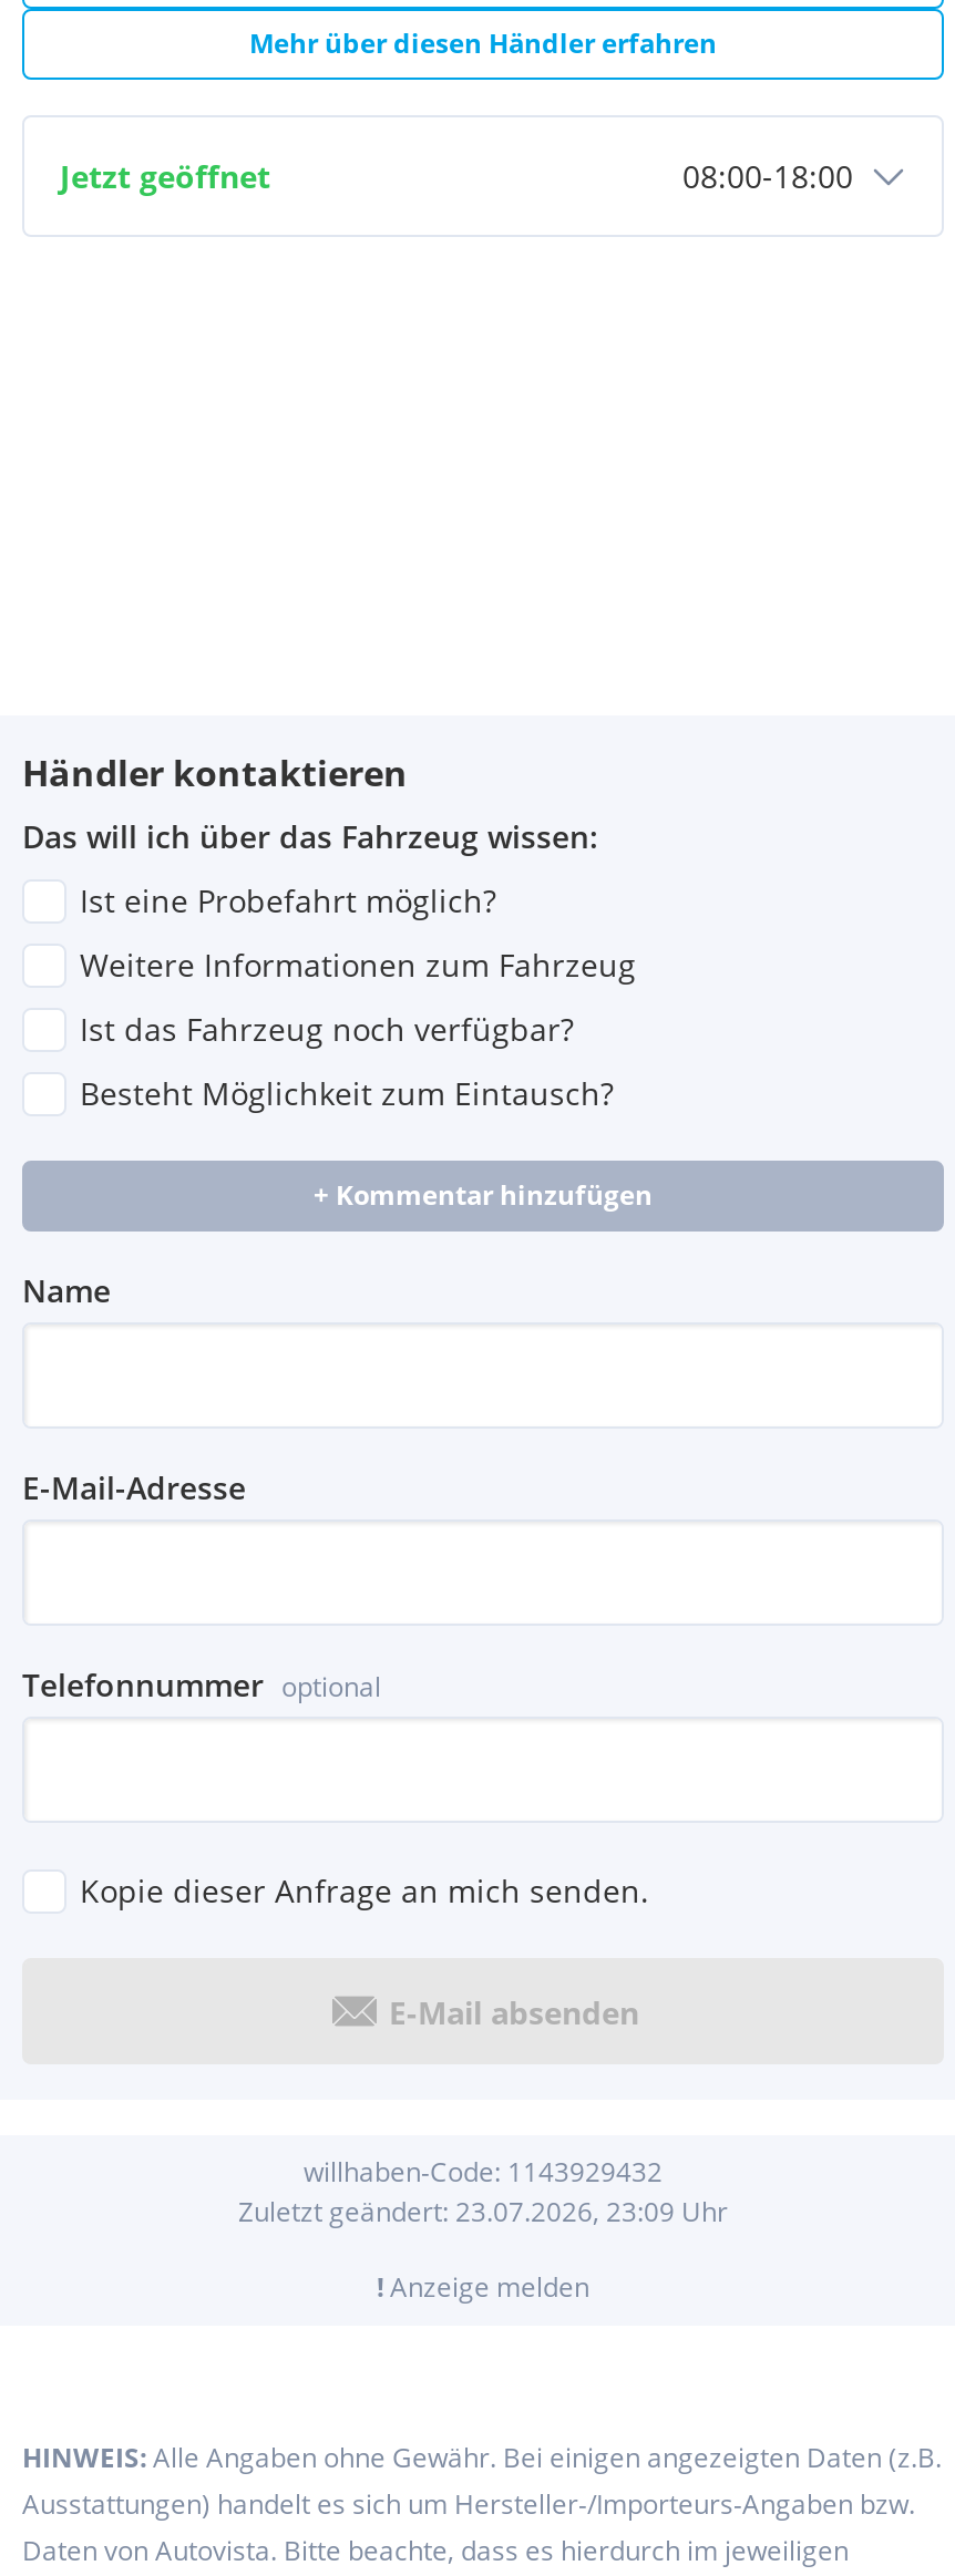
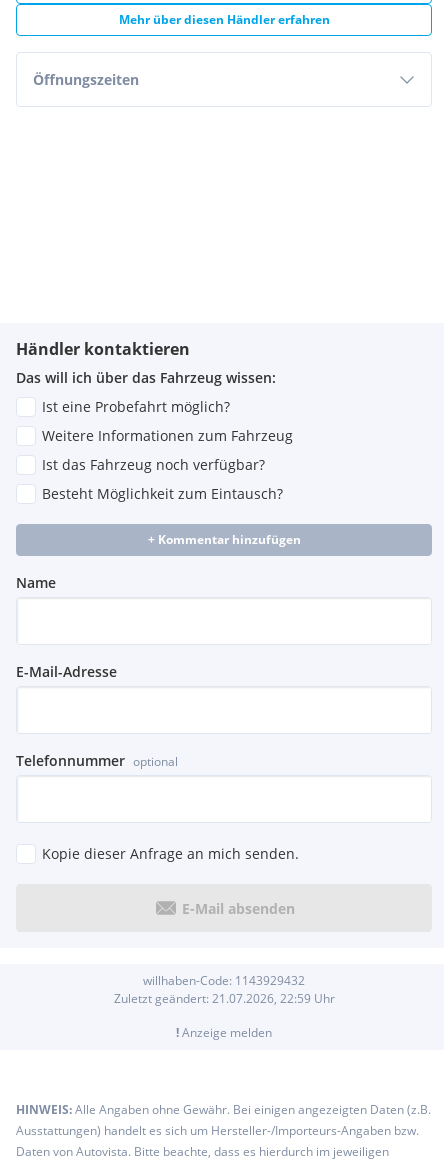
- Jetzt geöffnet
- 08:00-18:00
+ Öffnungszeiten

- Zuletzt geändert: 23.07.2026, 23:09 Uhr
+ Zuletzt geändert: 21.07.2026, 22:59 Uhr
